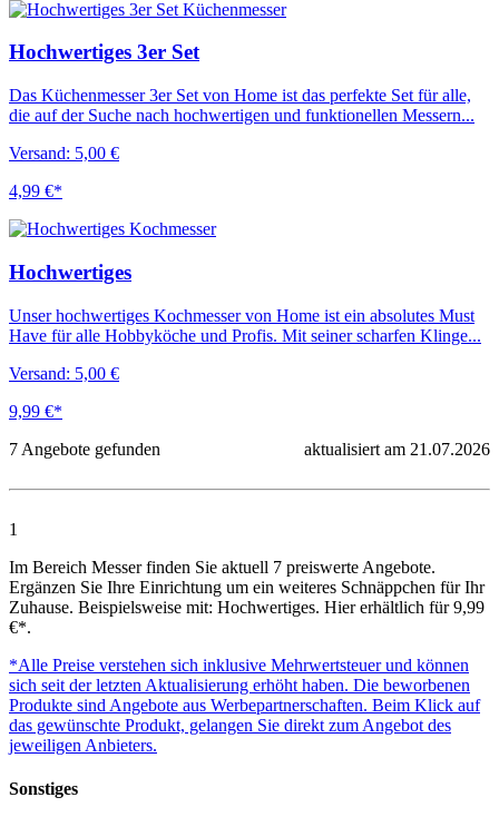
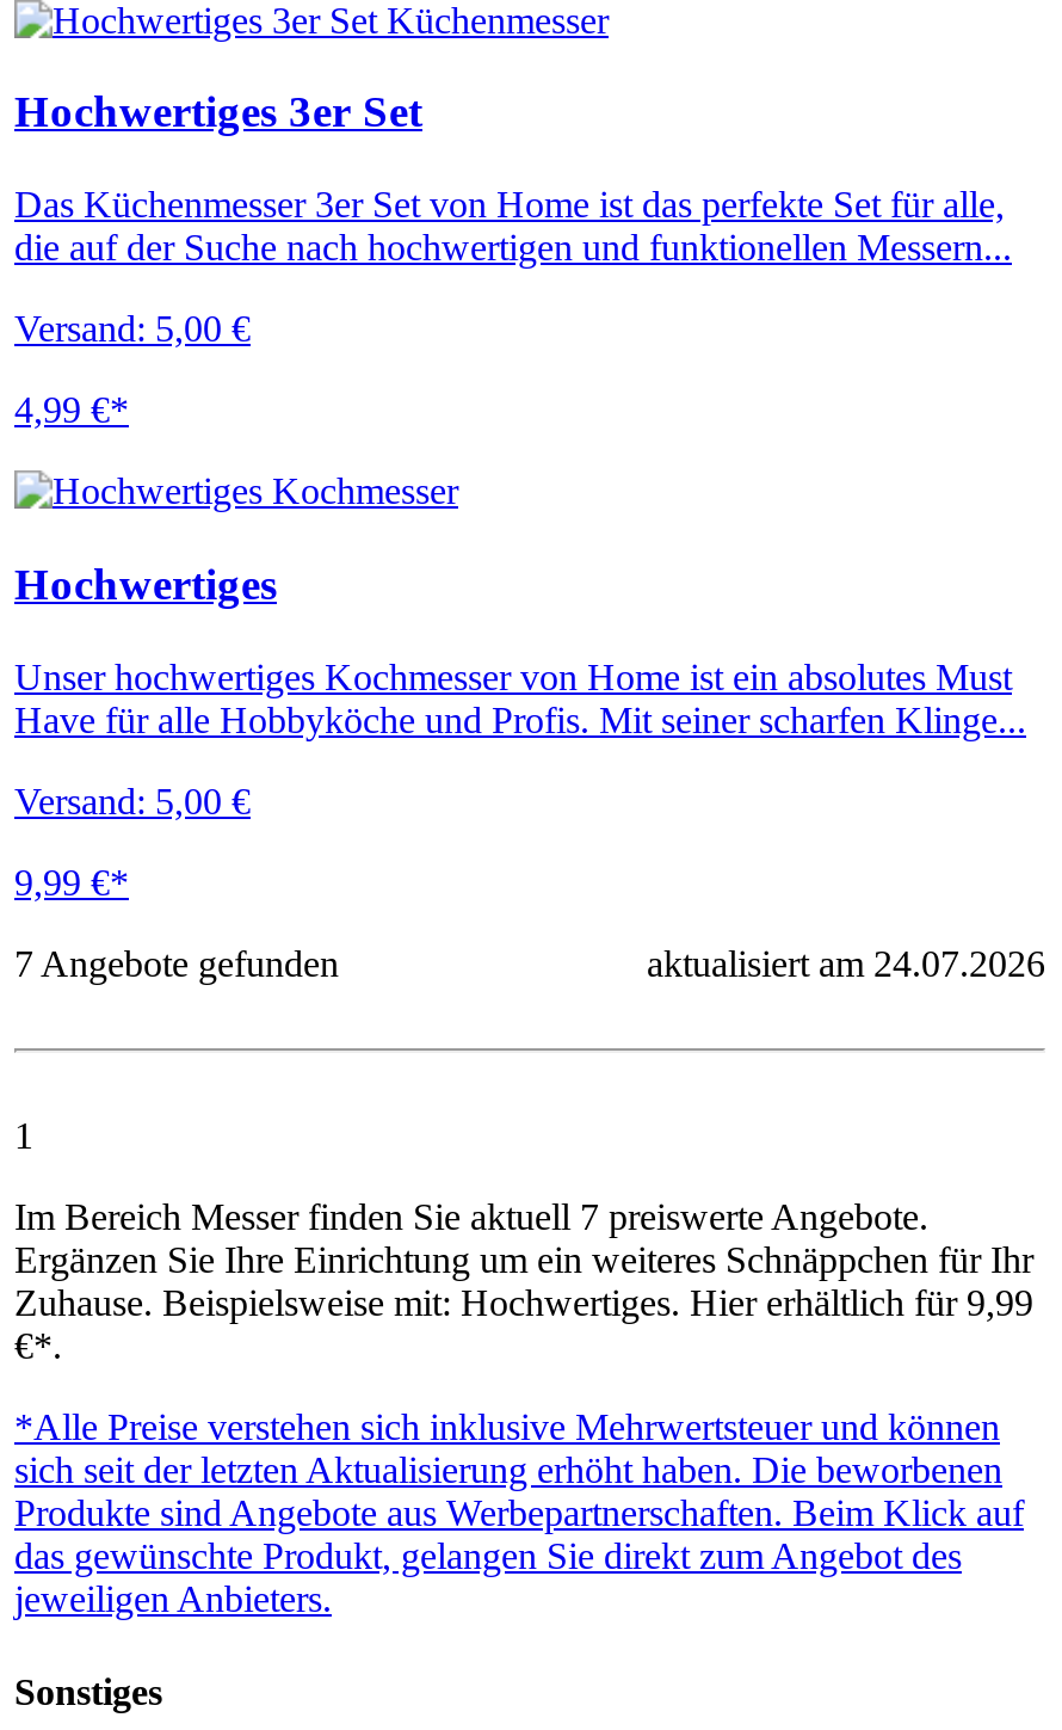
- aktualisiert am 21.07.2026
+ aktualisiert am 24.07.2026
